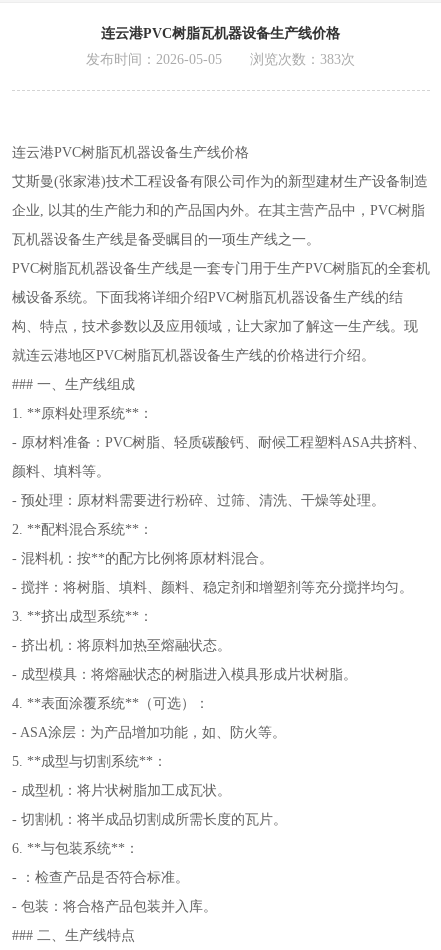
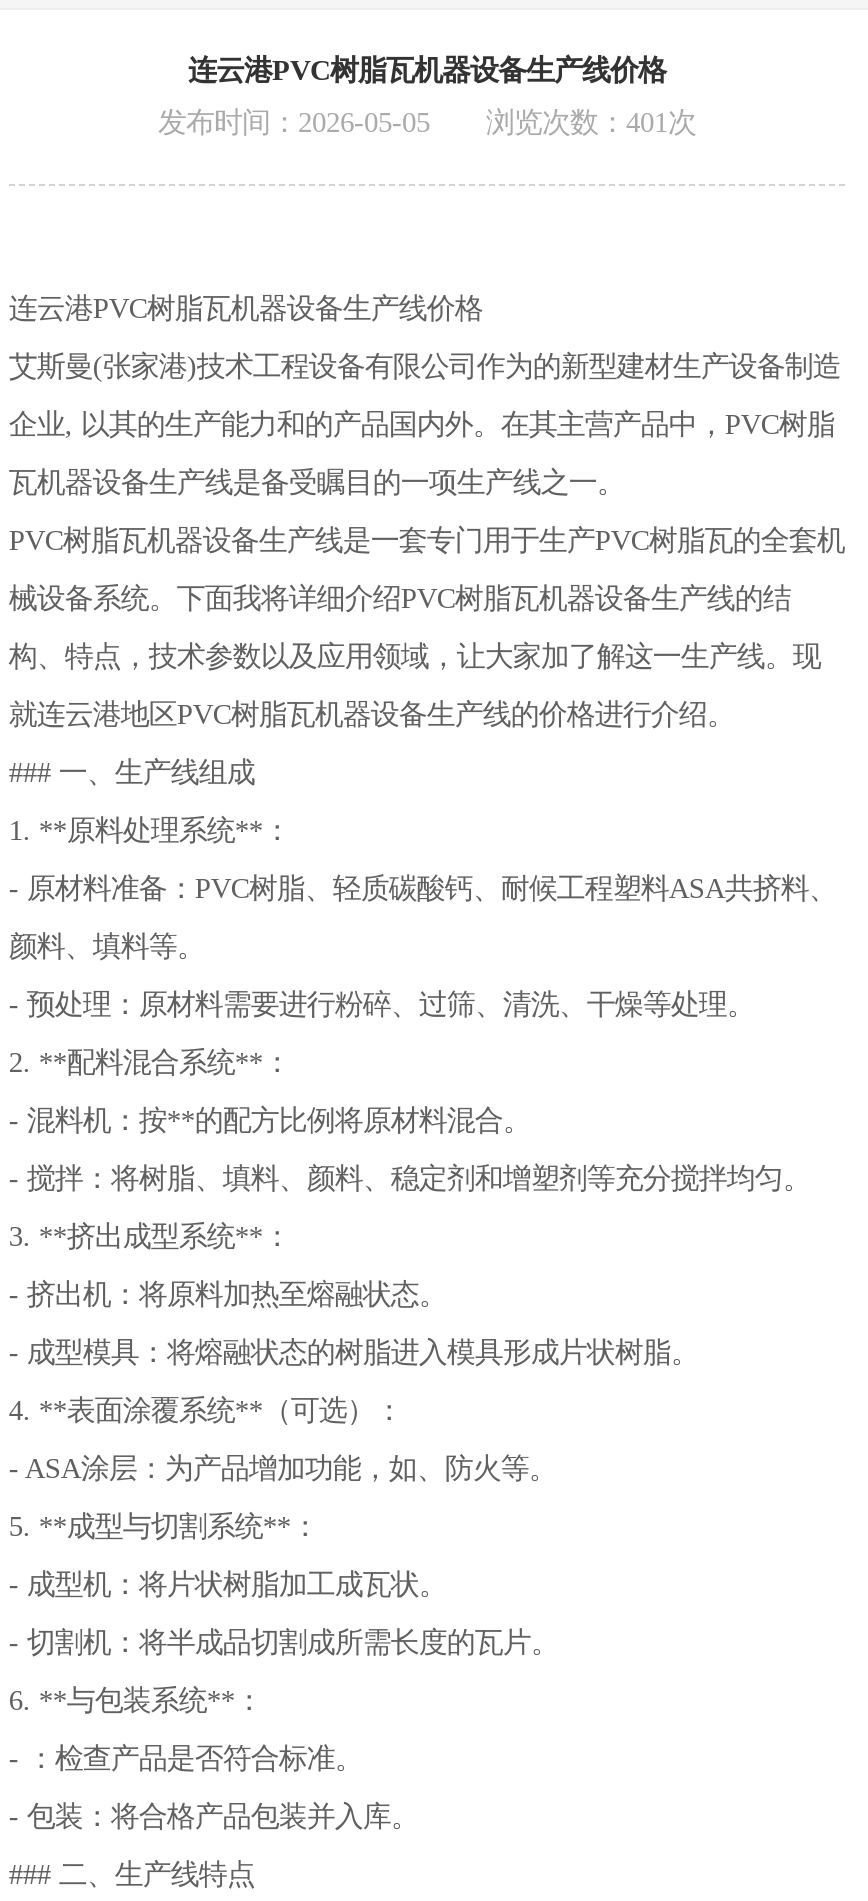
- 发布时间：2026-05-05 浏览次数：383次
+ 发布时间：2026-05-05 浏览次数：401次
